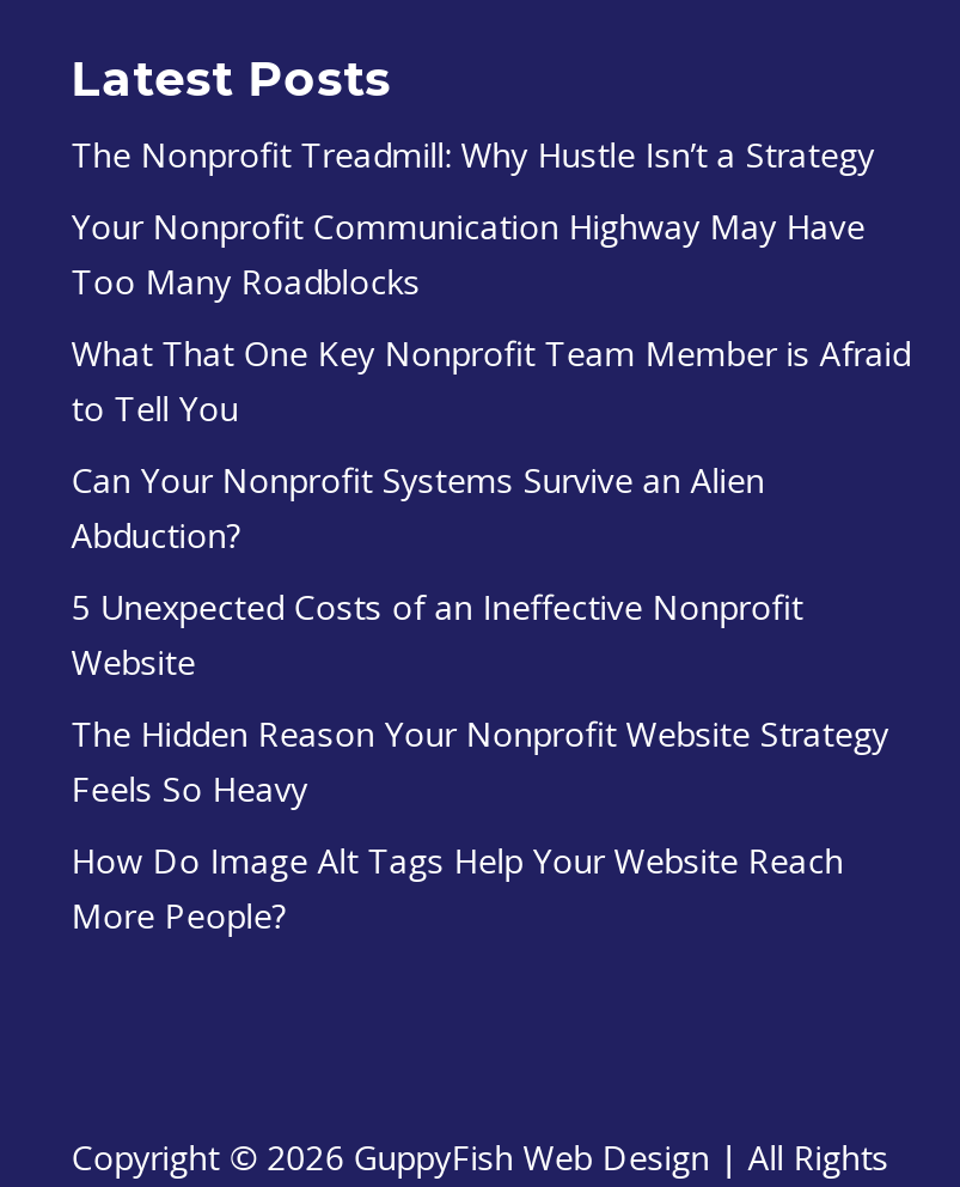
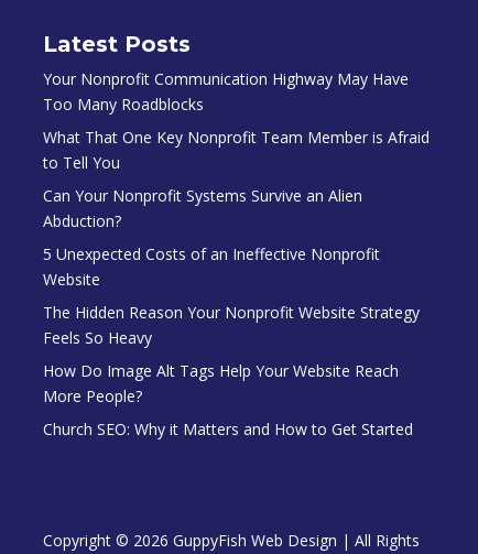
- The Nonprofit Treadmill: Why Hustle Isn’t a Strategy

moved up: Your Nonprofit Communication Highway May Have | Too Many Roadblocks | What That One Key Nonprofit Team Member is Afraid | ... | How Do Image Alt Tags Help Your Website Reach | More People?

+ Church SEO: Why it Matters and How to Get Started
